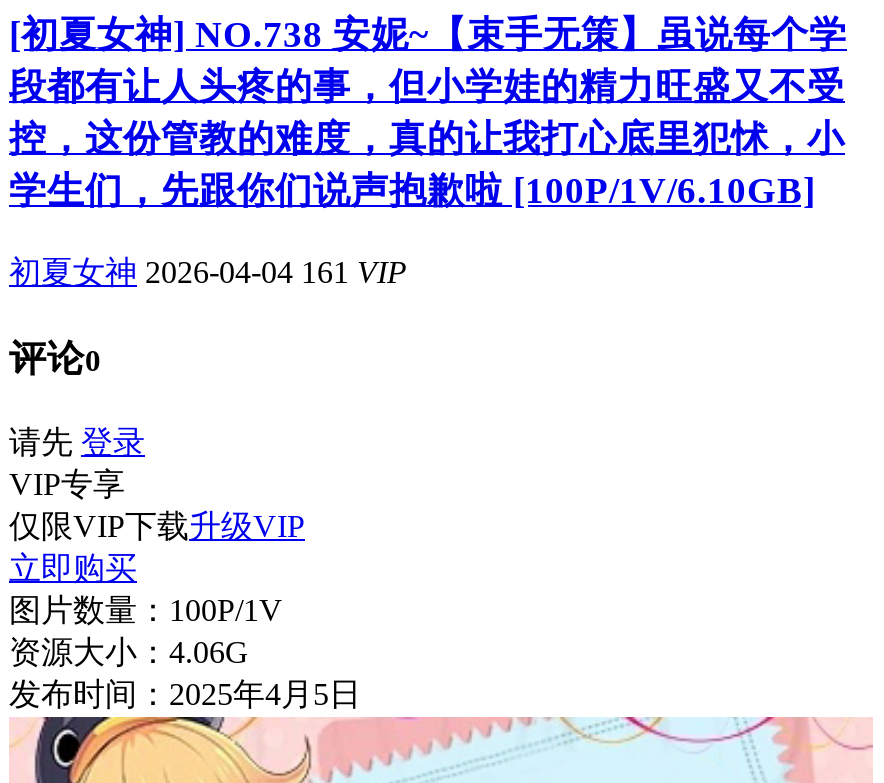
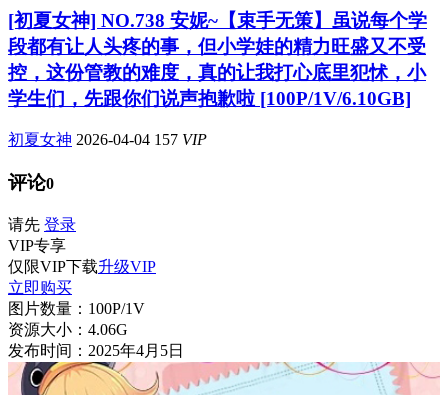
- 初夏女神 2026-04-04 161 VIP
+ 初夏女神 2026-04-04 157 VIP
